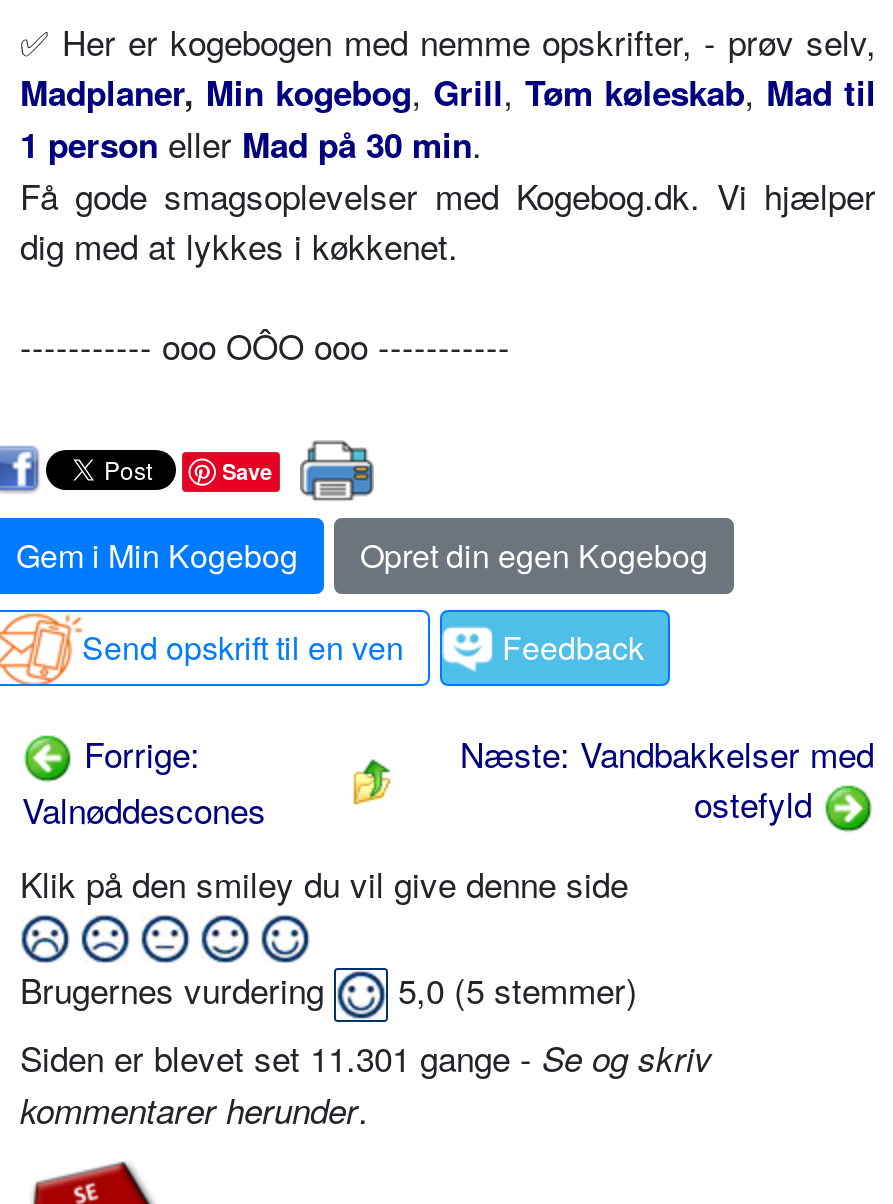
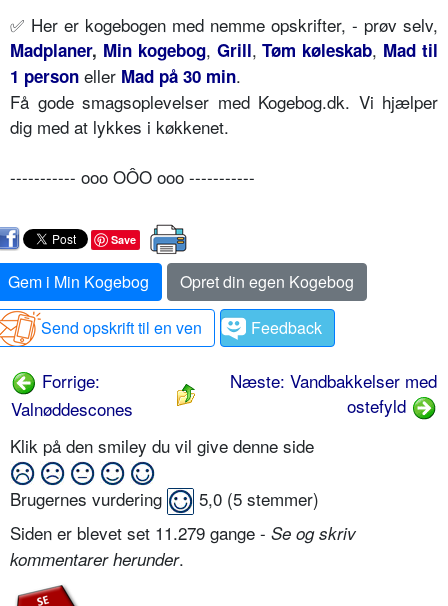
- Siden er blevet set 11.301 gange - Se og skriv
+ Siden er blevet set 11.279 gange - Se og skriv
